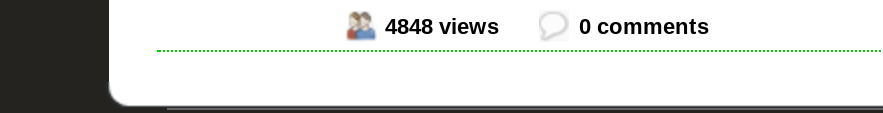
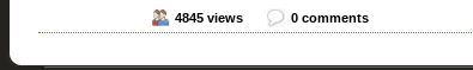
- 4848 views
+ 4845 views
